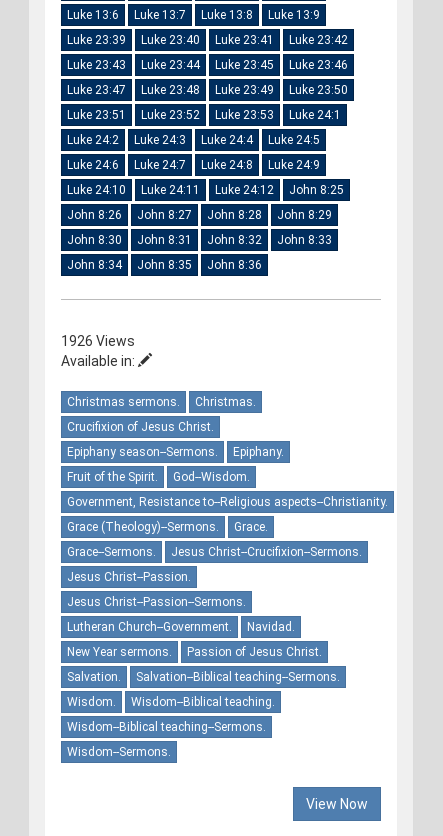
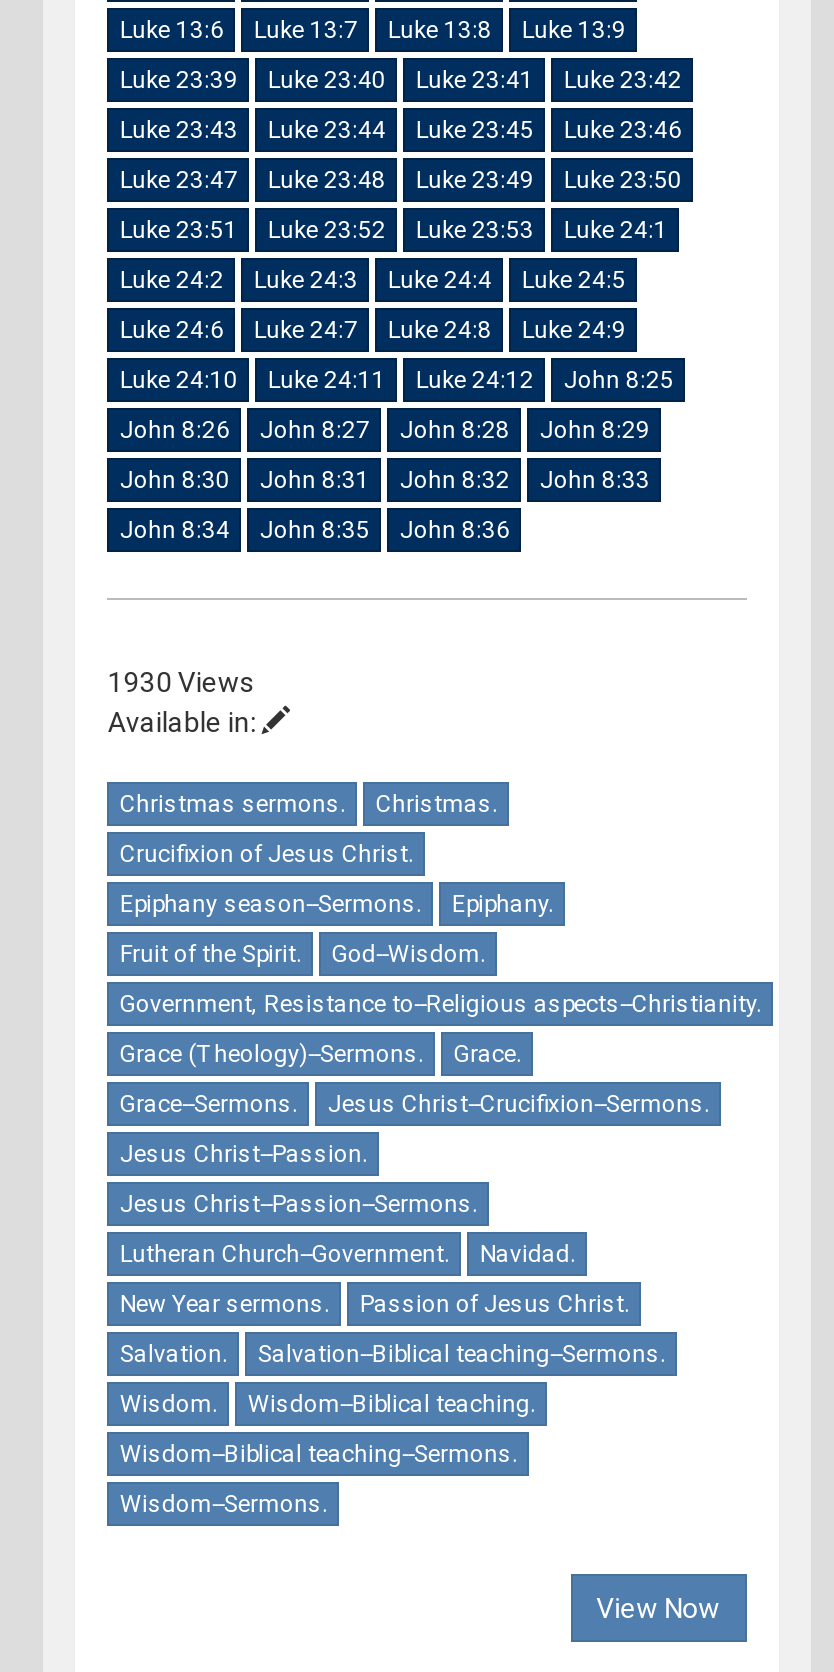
- 1926 Views
+ 1930 Views
